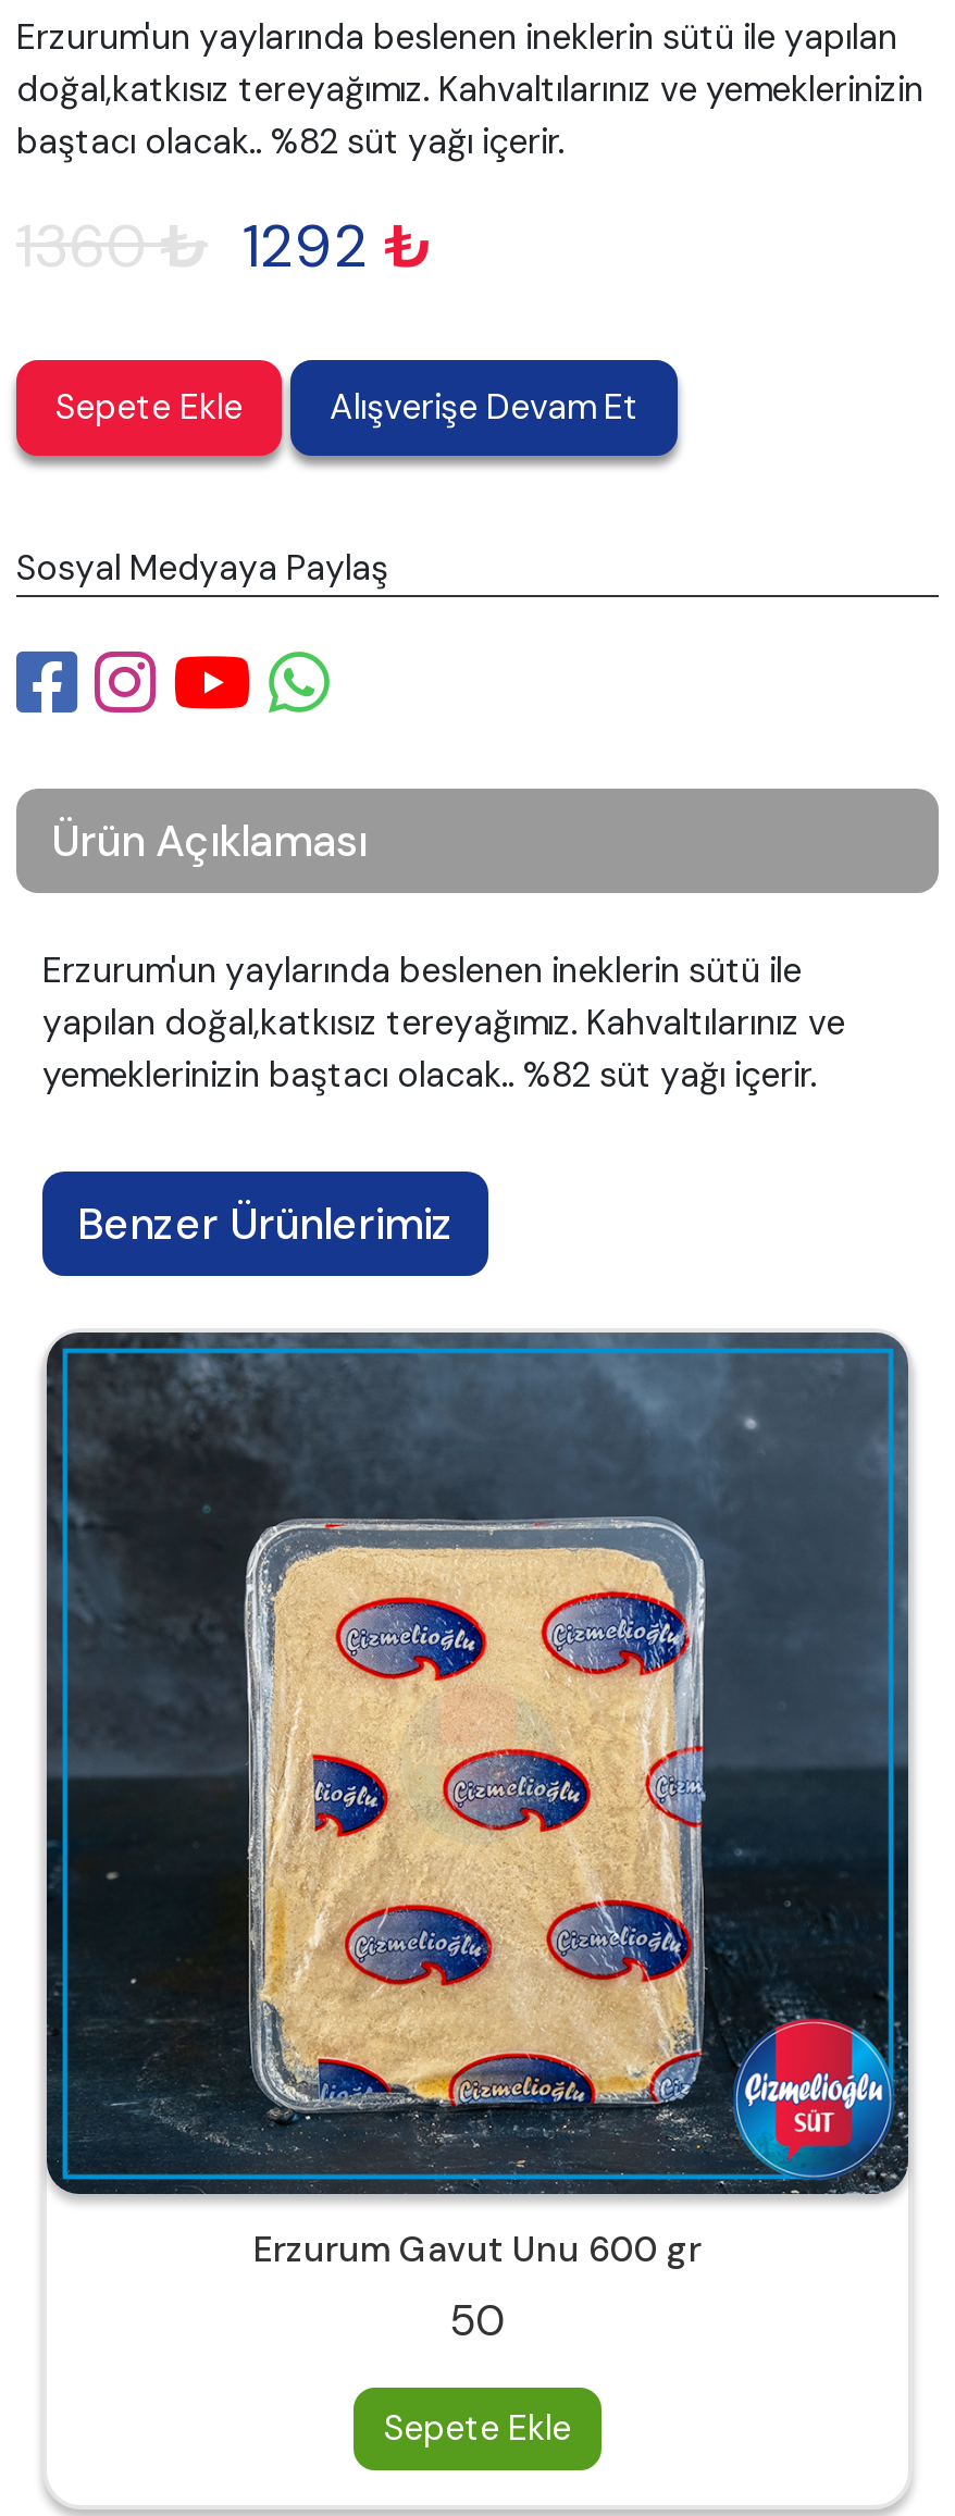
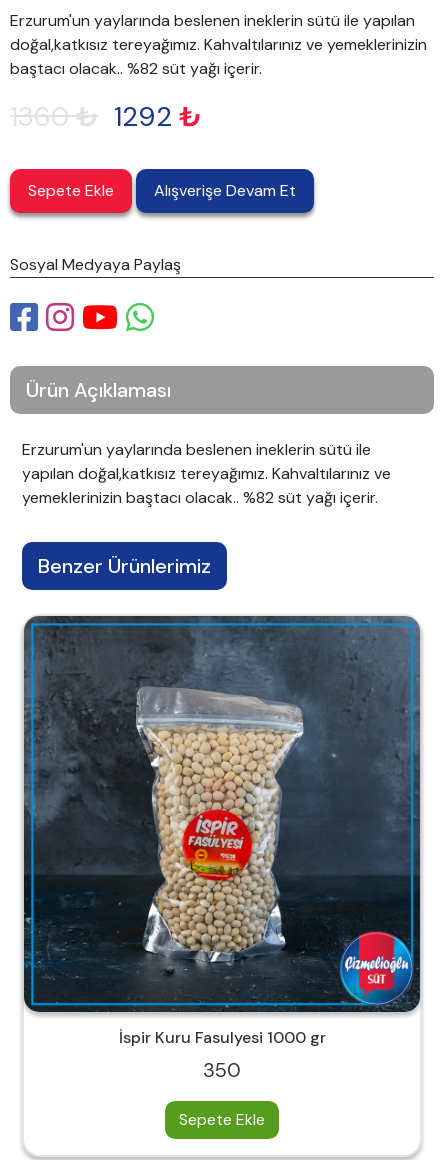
- [image]
- Erzurum Gavut Unu 600 gr
+ [image]
+ İspir Kuru Fasulyesi 1000 gr

- 50
+ 350
